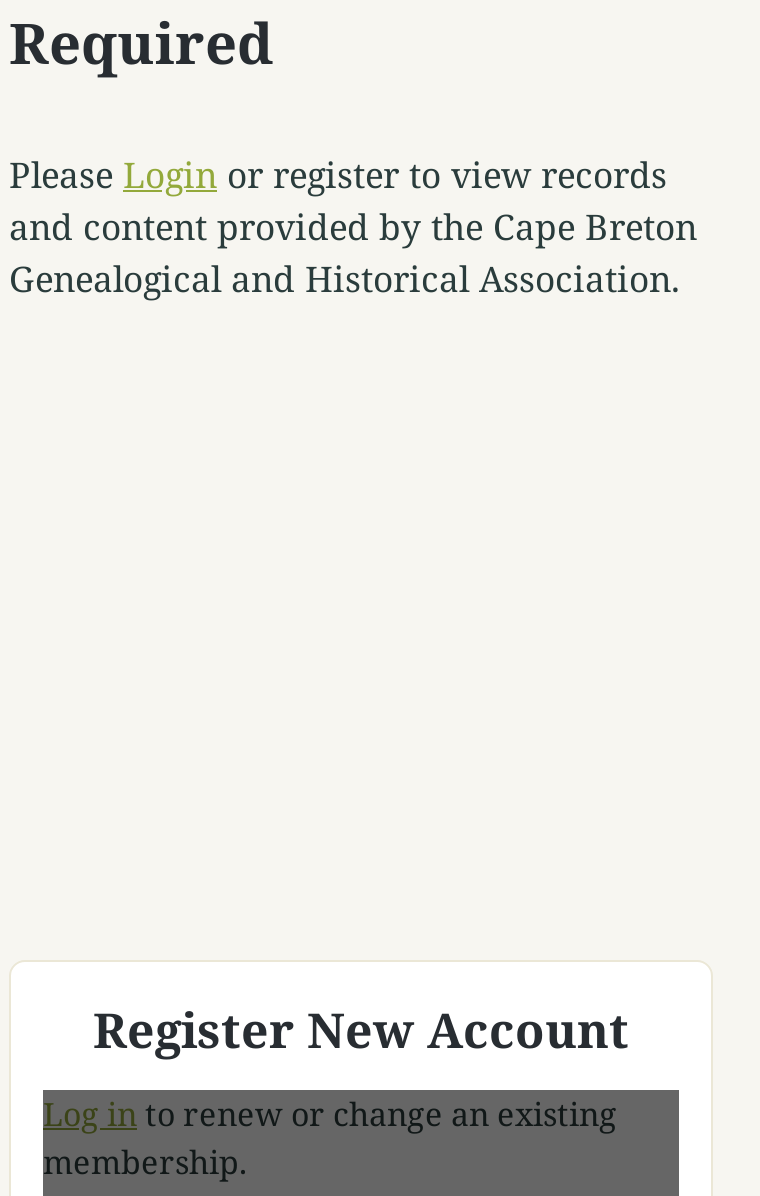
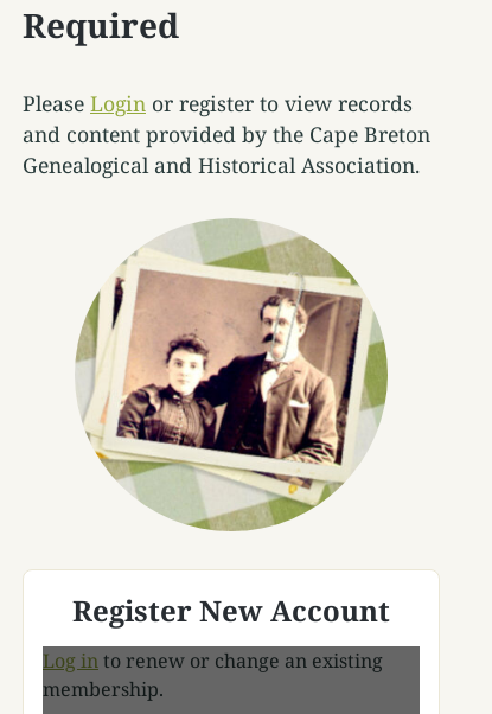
+ [image]
